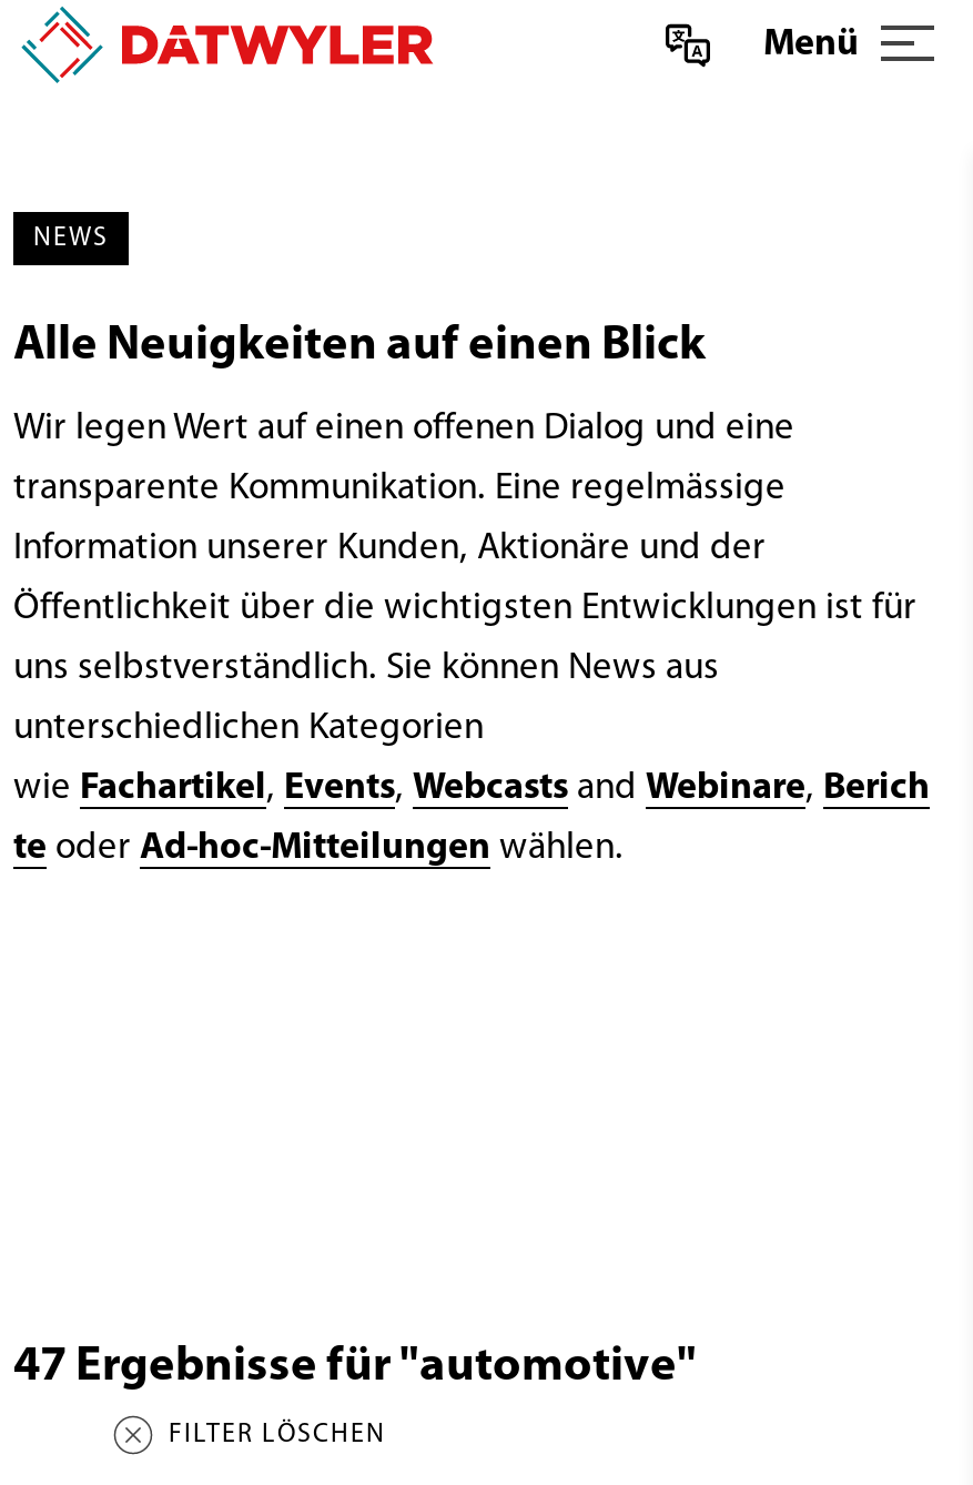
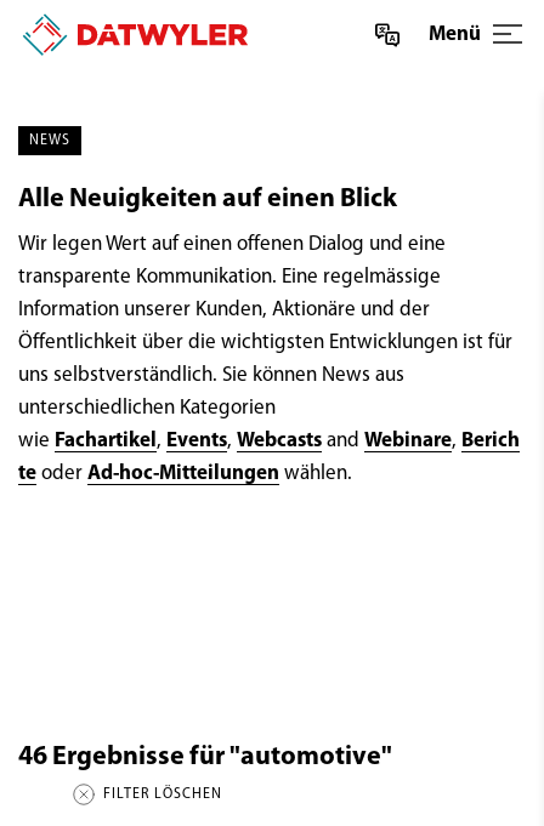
- 47 Ergebnisse für "automotive"
+ 46 Ergebnisse für "automotive"
